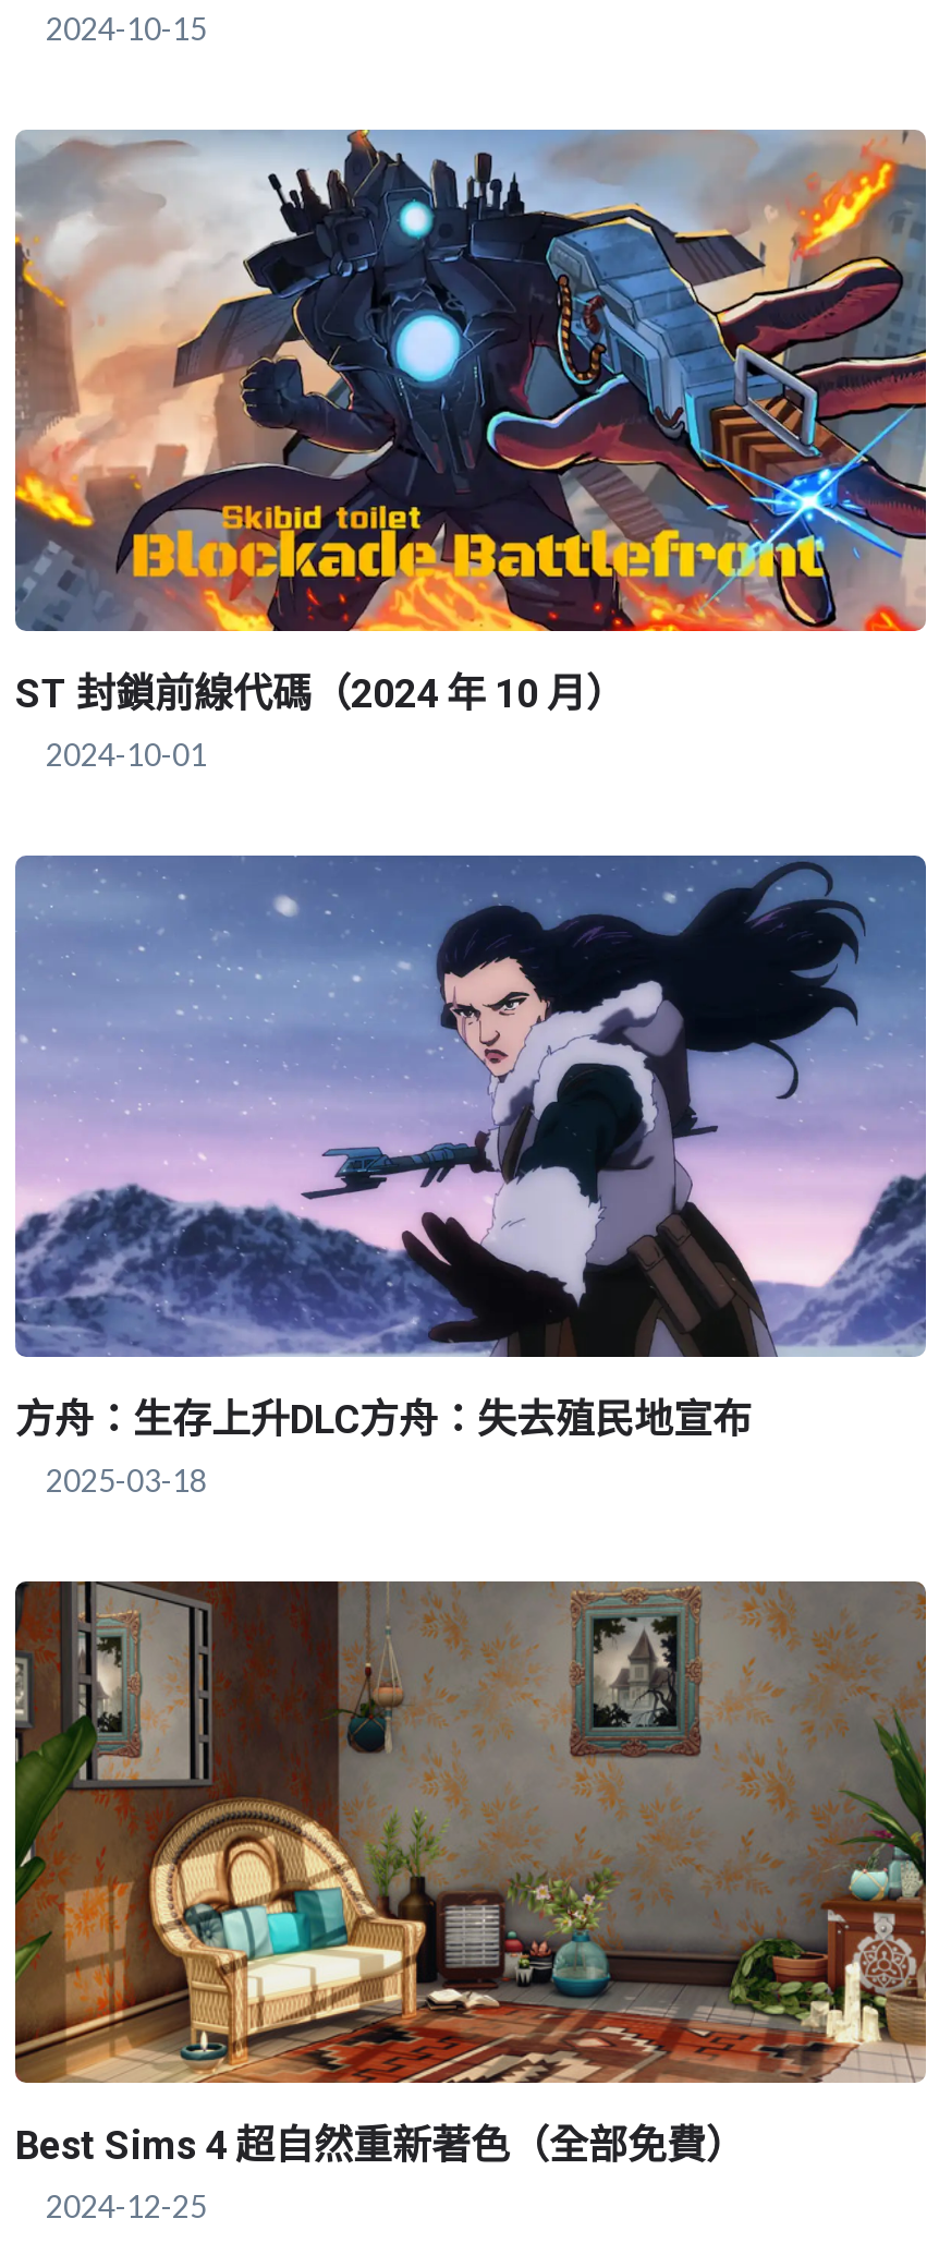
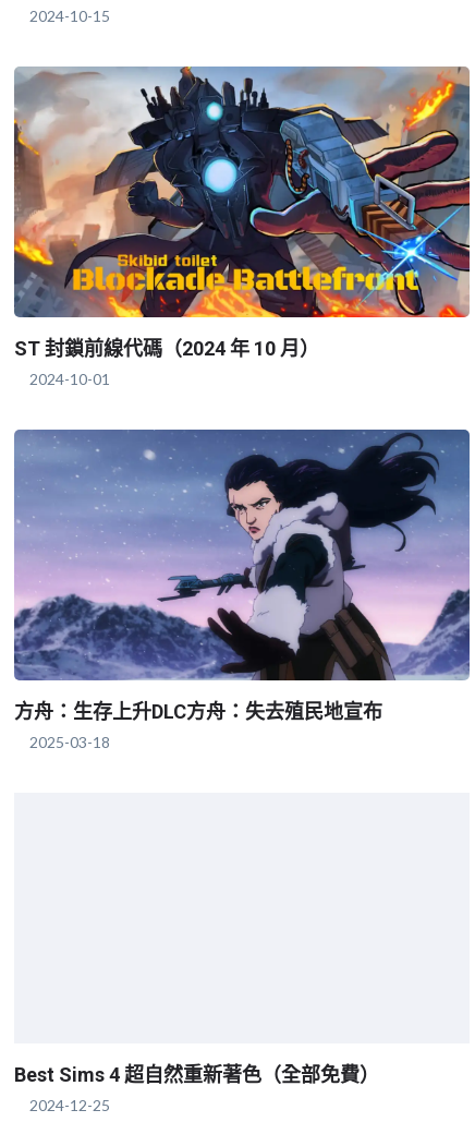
- [image]
